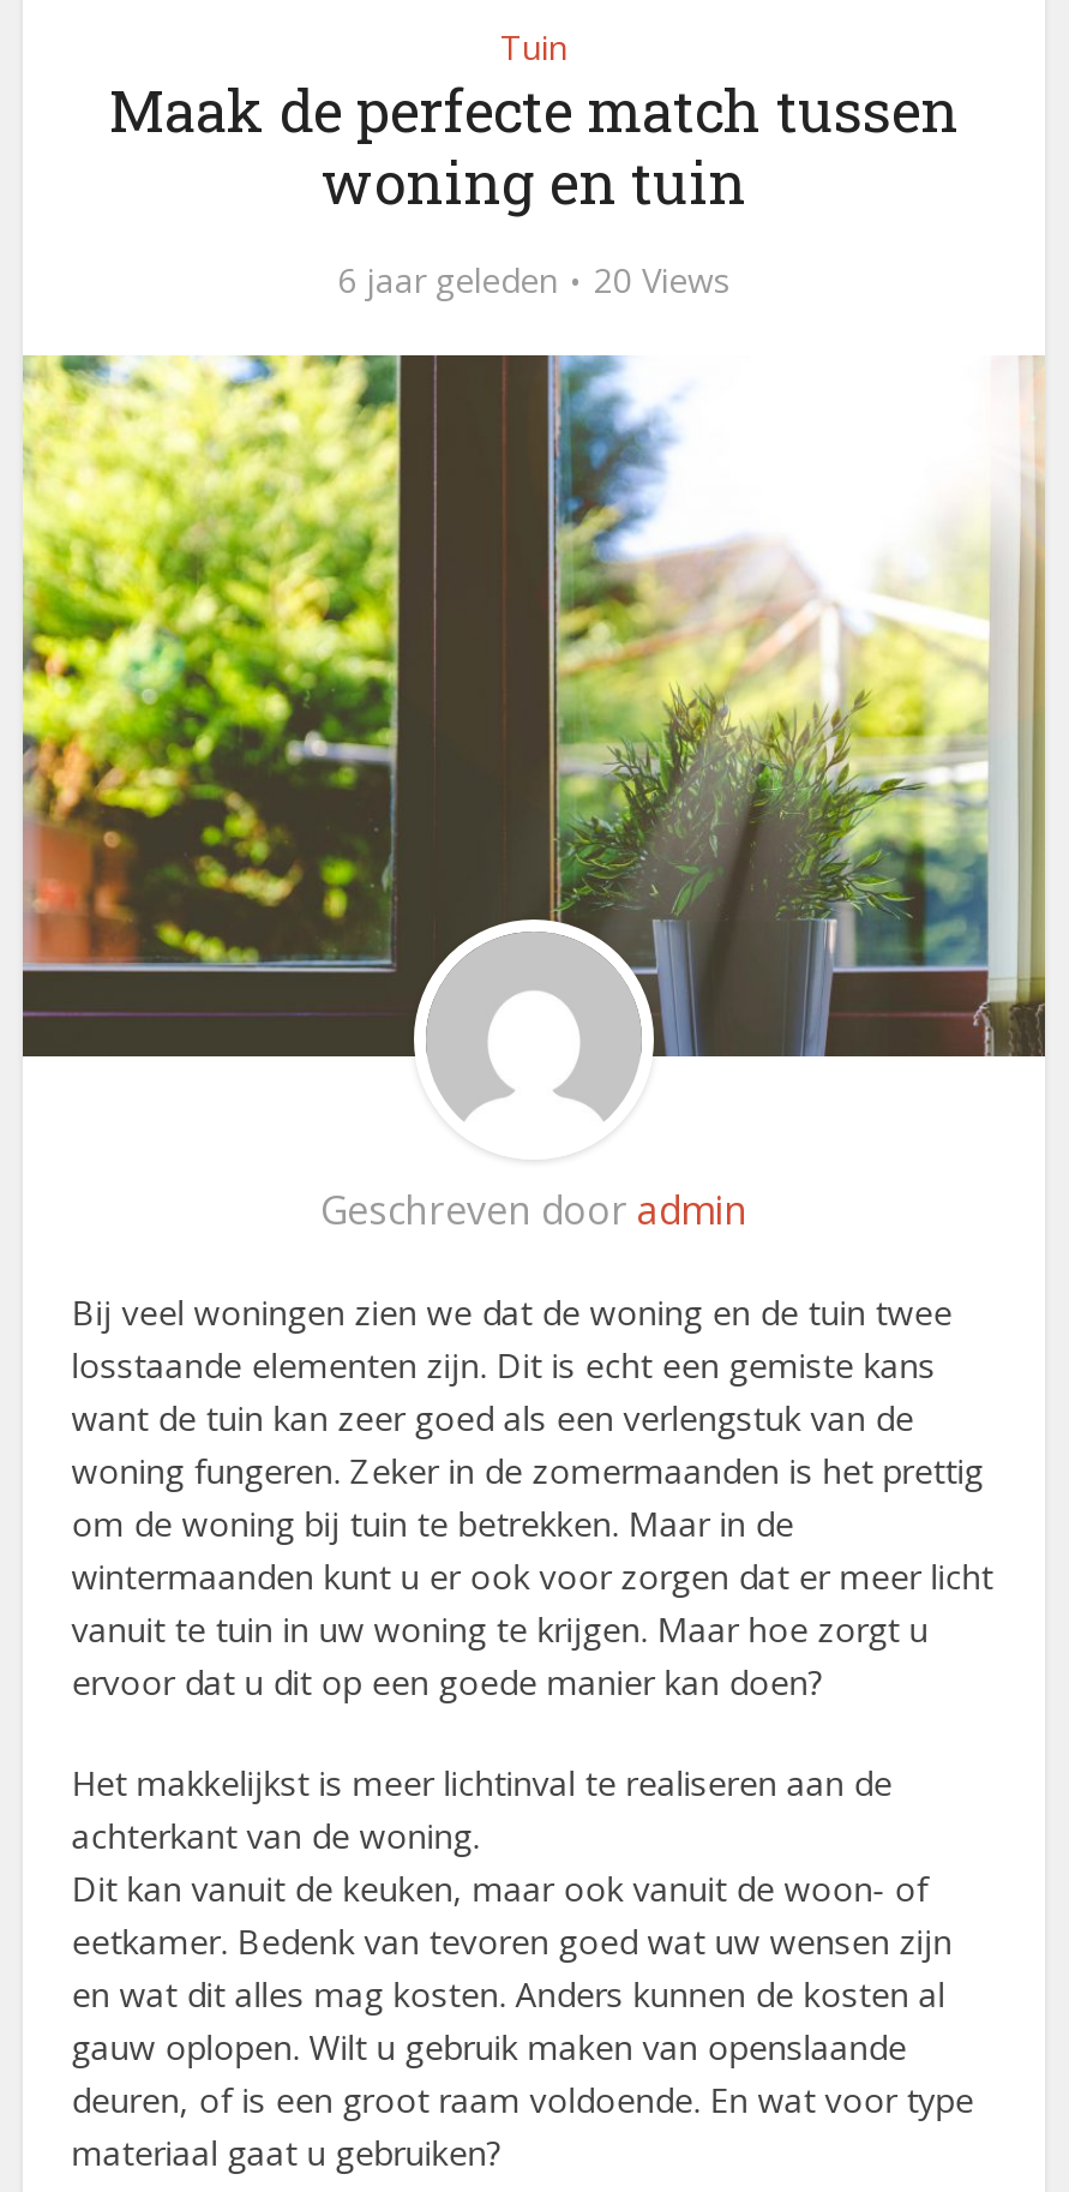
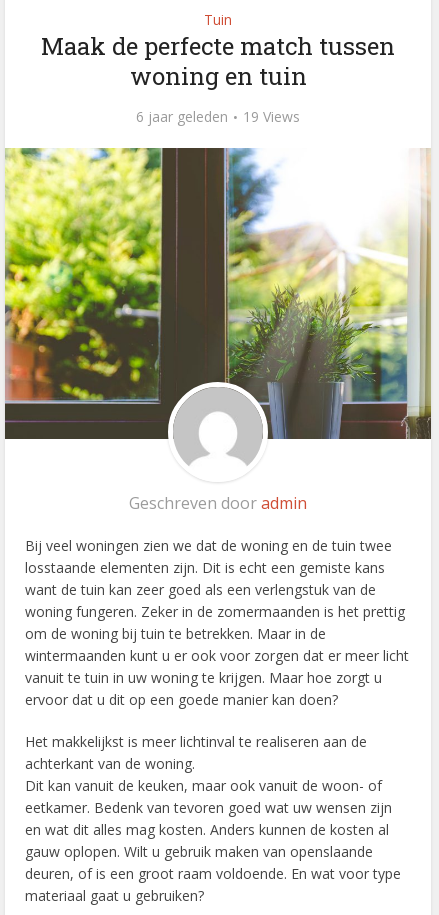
- 6 jaar geleden 20 Views
+ 6 jaar geleden 19 Views
